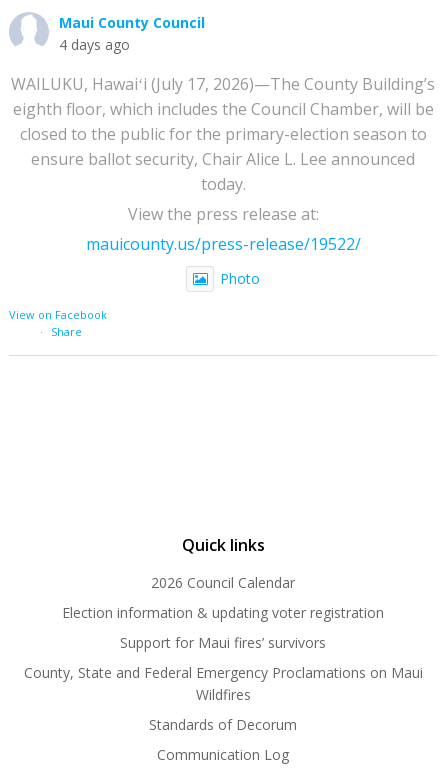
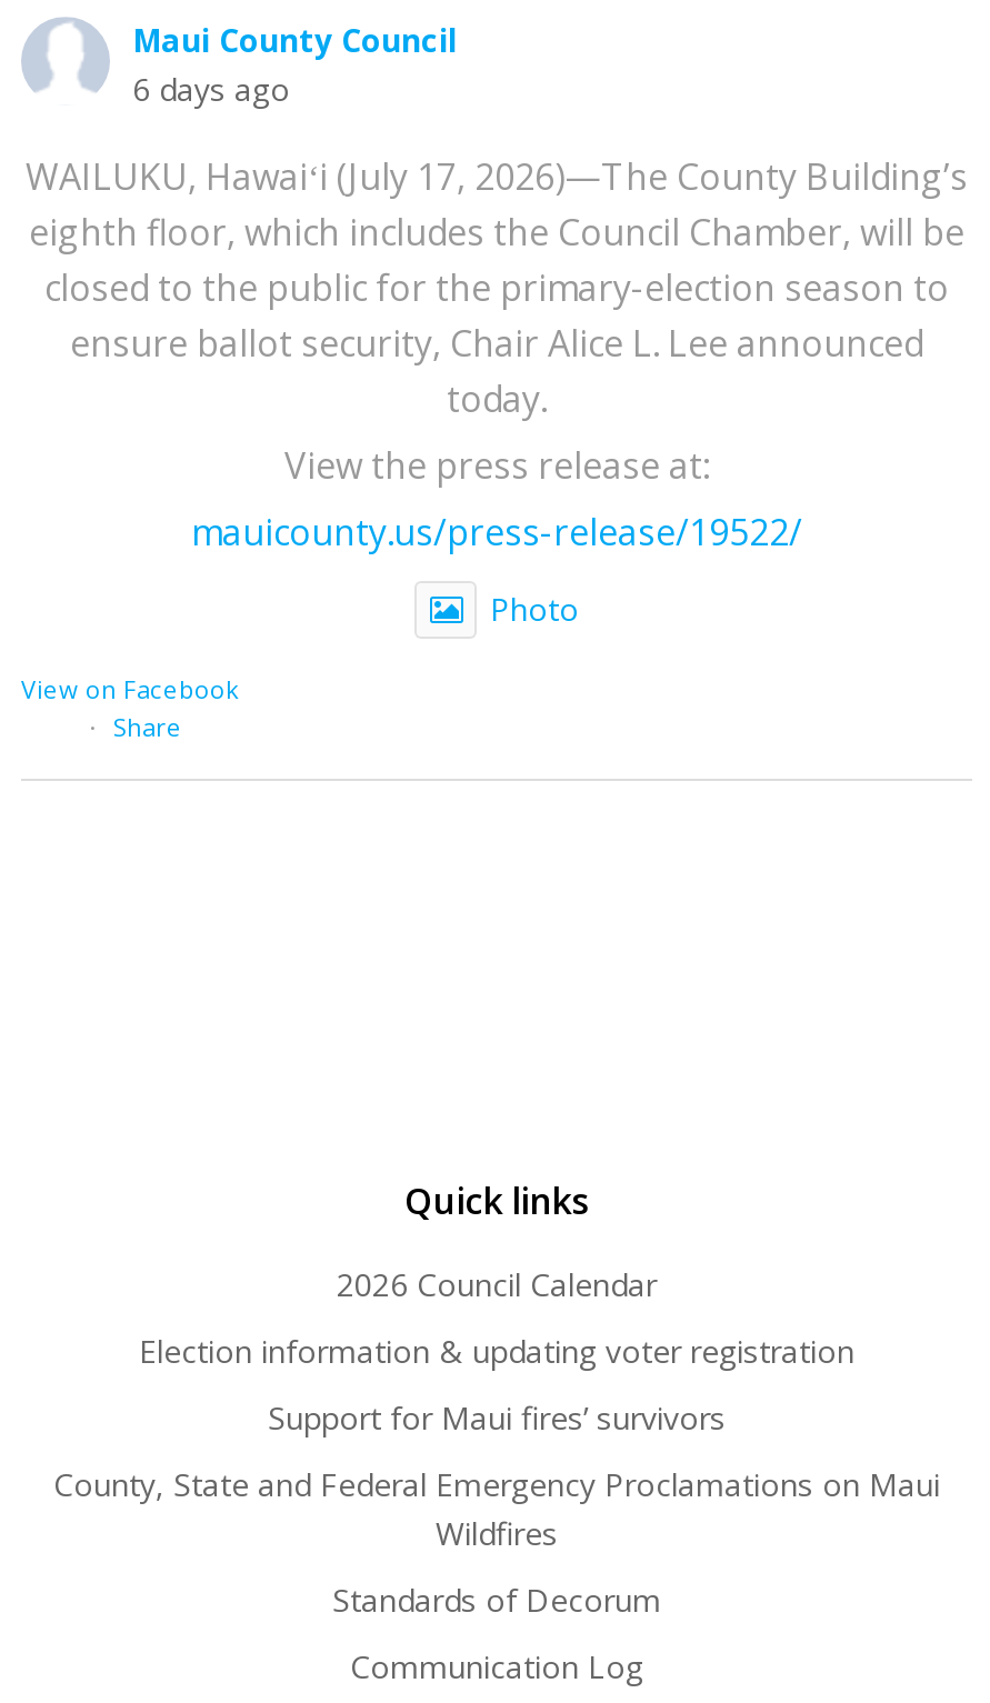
- 4 days ago
+ 6 days ago
